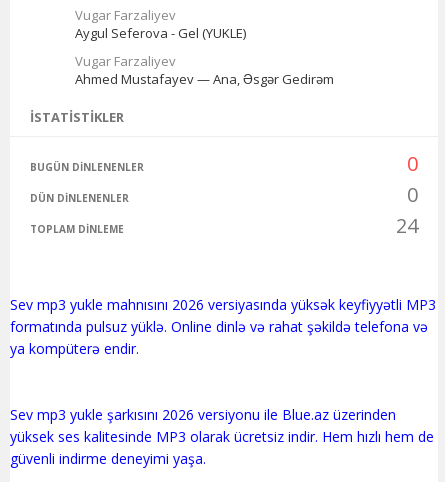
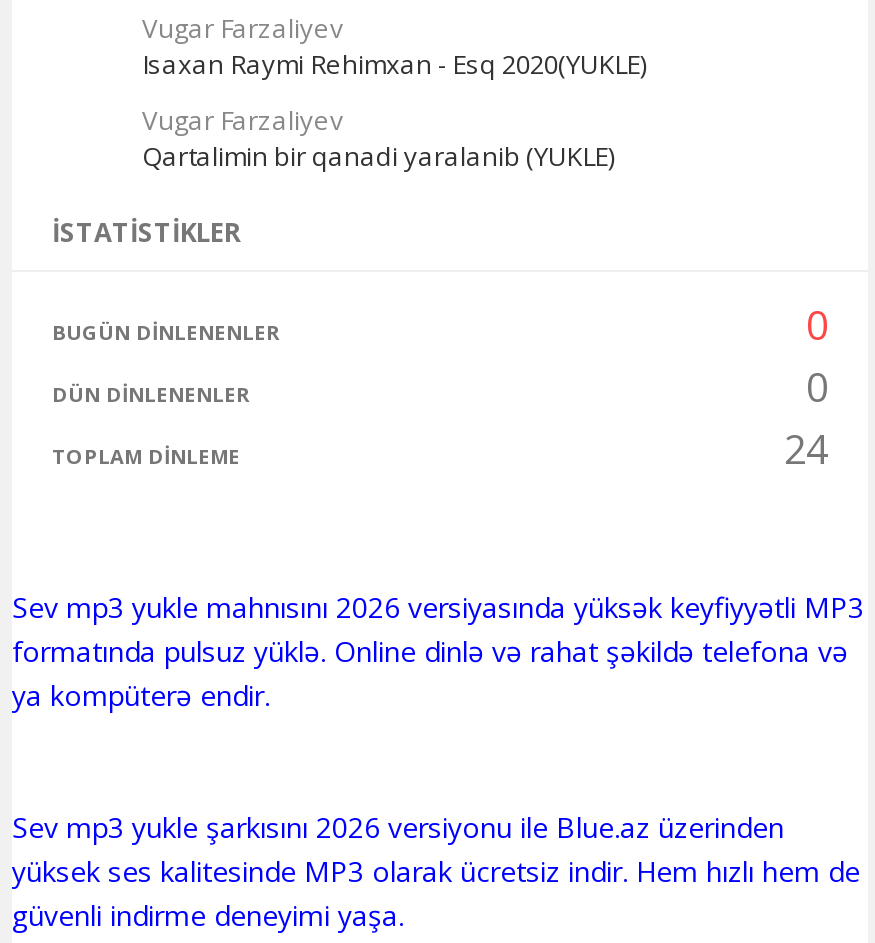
- Aygul Seferova - Gel (YUKLE)
+ Isaxan Raymi Rehimxan - Esq 2020(YUKLE)

- Ahmed Mustafayev — Ana, Əsgər Gedirəm
+ Qartalimin bir qanadi yaralanib (YUKLE)
